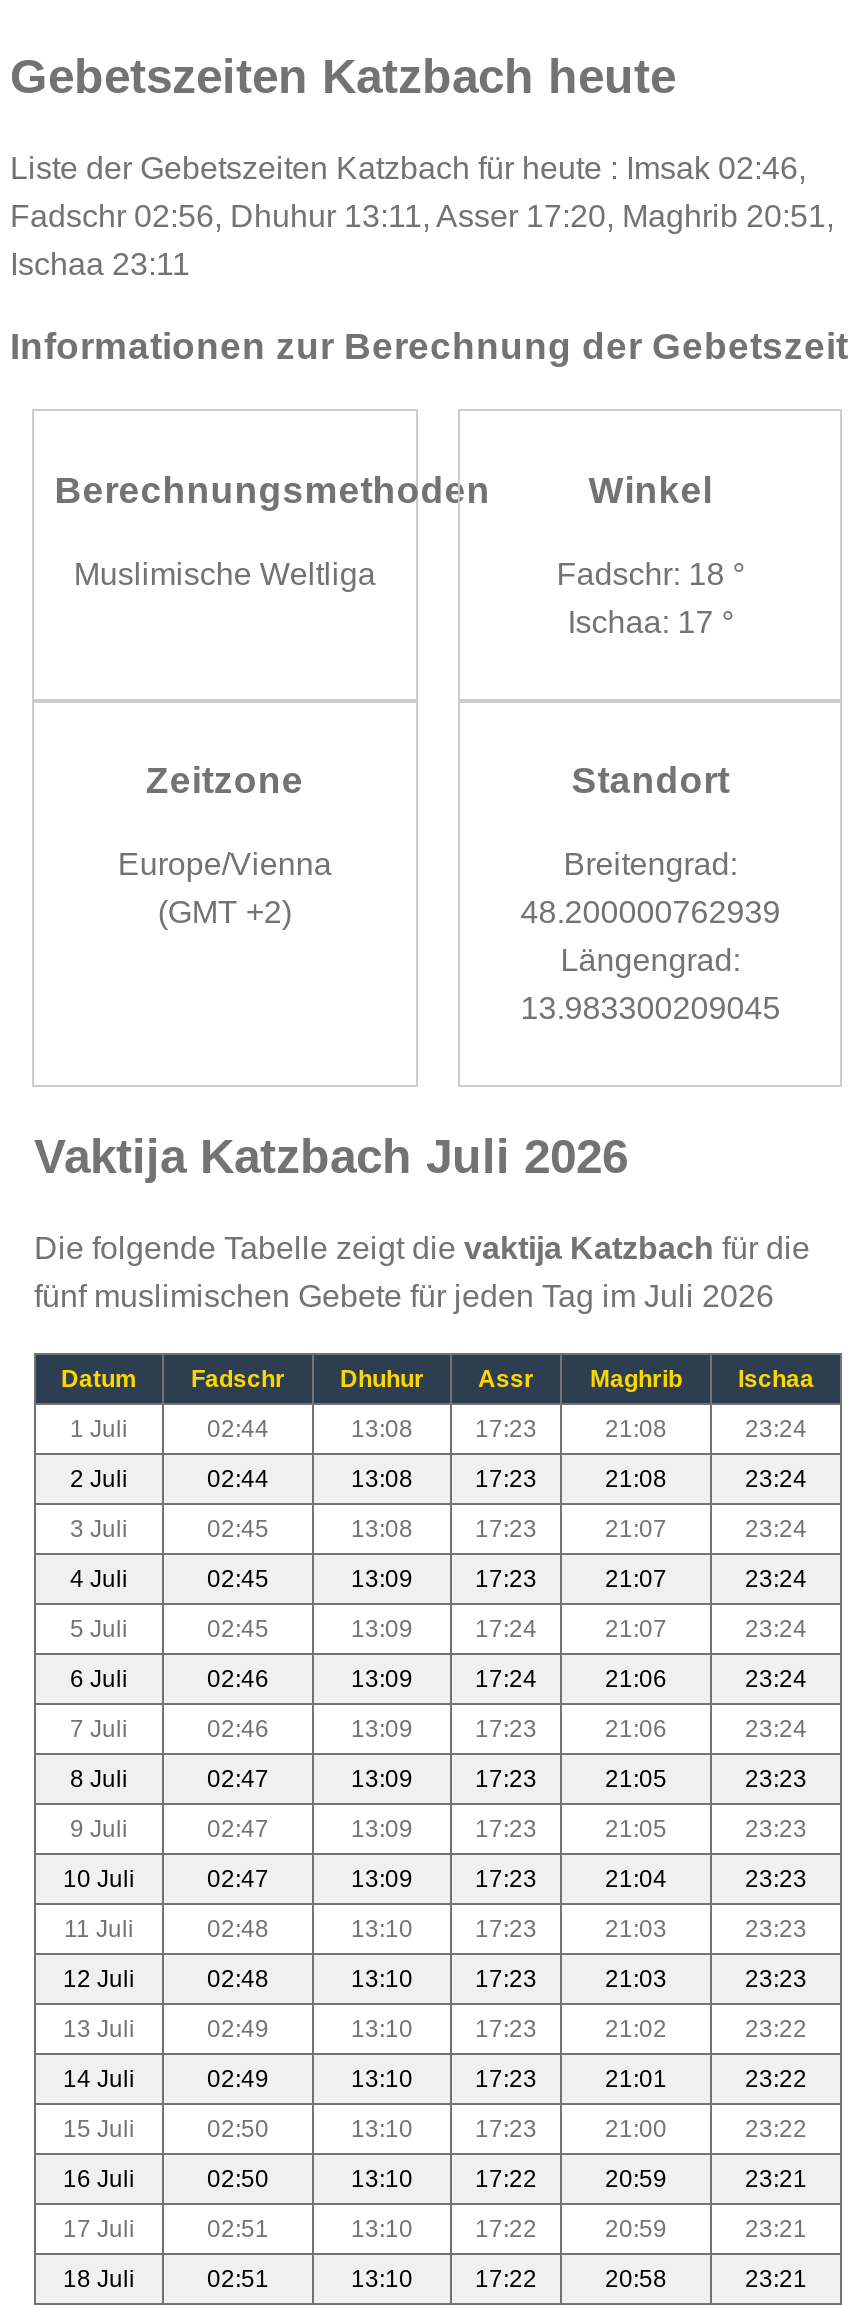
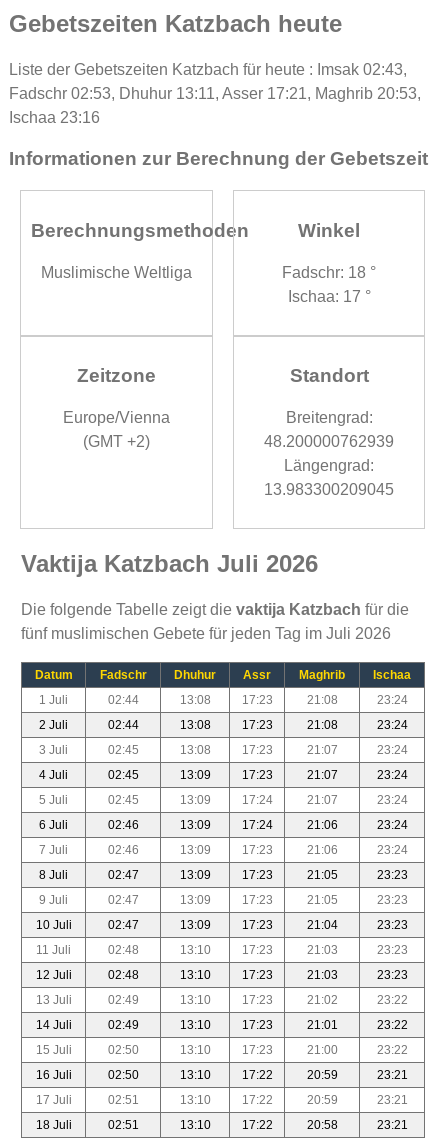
- Liste der Gebetszeiten Katzbach für heute : Imsak 02:46,
+ Liste der Gebetszeiten Katzbach für heute : Imsak 02:43,

- Fadschr 02:56, Dhuhur 13:11, Asser 17:20, Maghrib 20:51,
+ Fadschr 02:53, Dhuhur 13:11, Asser 17:21, Maghrib 20:53,

- Ischaa 23:11
+ Ischaa 23:16
